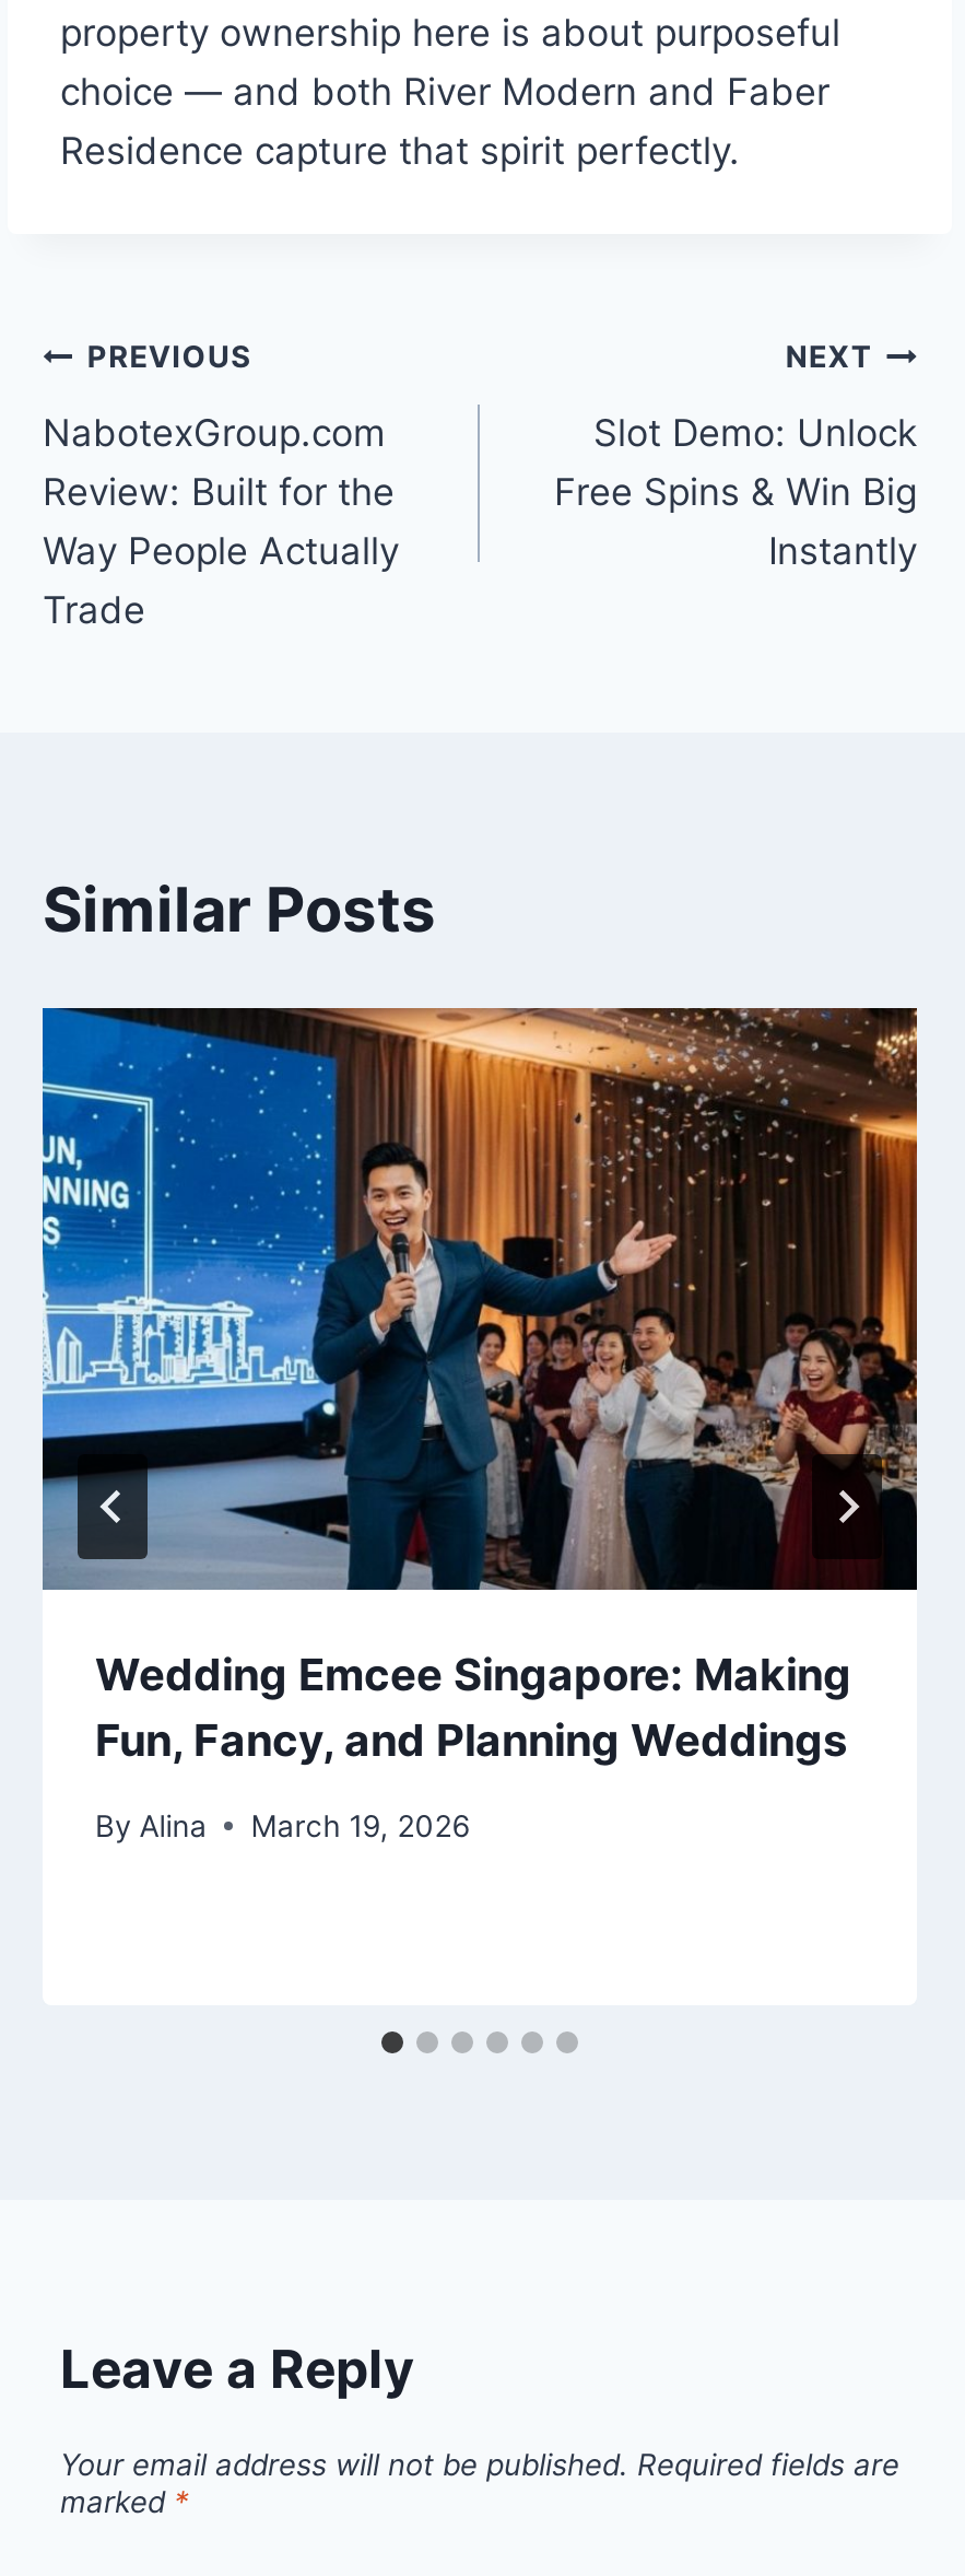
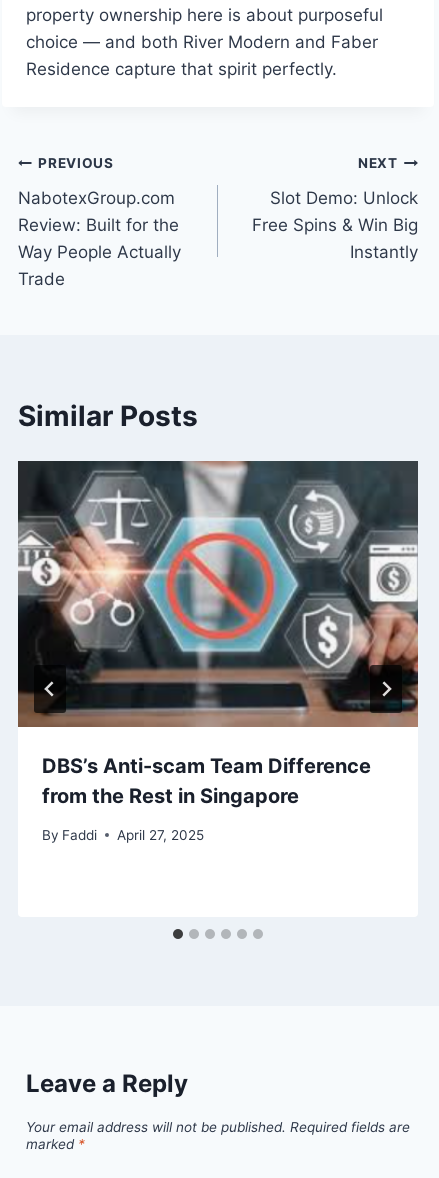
- [image]
- Wedding Emcee Singapore: Making
- Fun, Fancy, and Planning Weddings
+ [image]
+ DBS’s Anti-scam Team Difference
+ from the Rest in Singapore

- By Alina
- March 19, 2026
+ By Faddi
+ April 27, 2025
